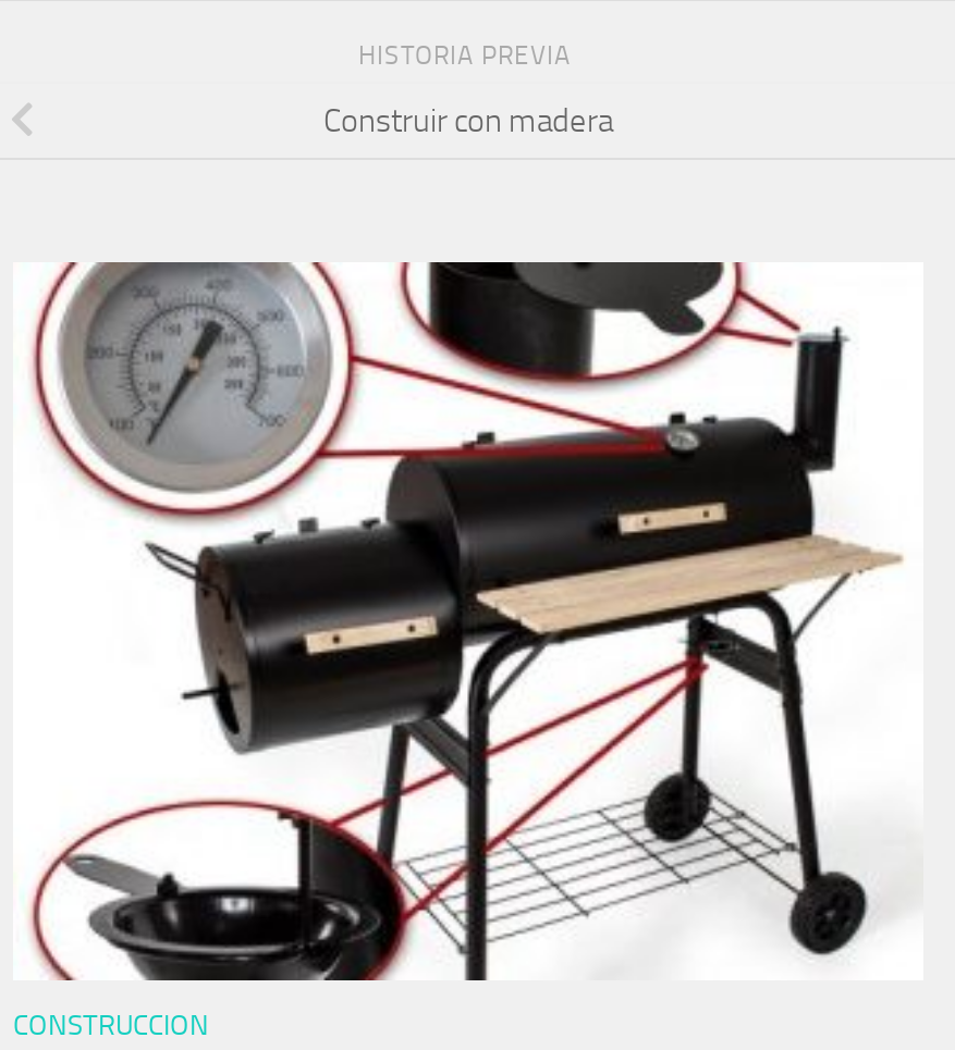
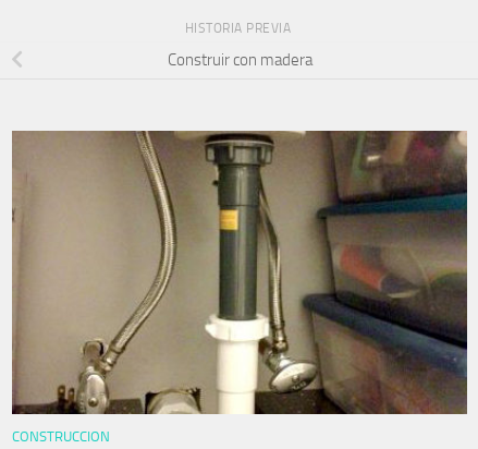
- [image]
+ [image]
